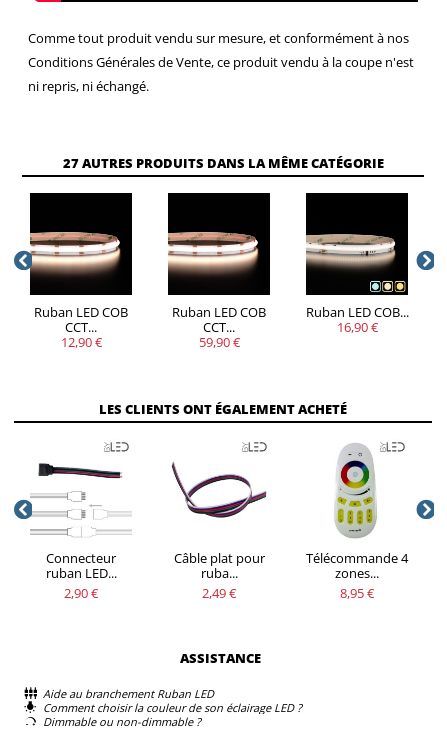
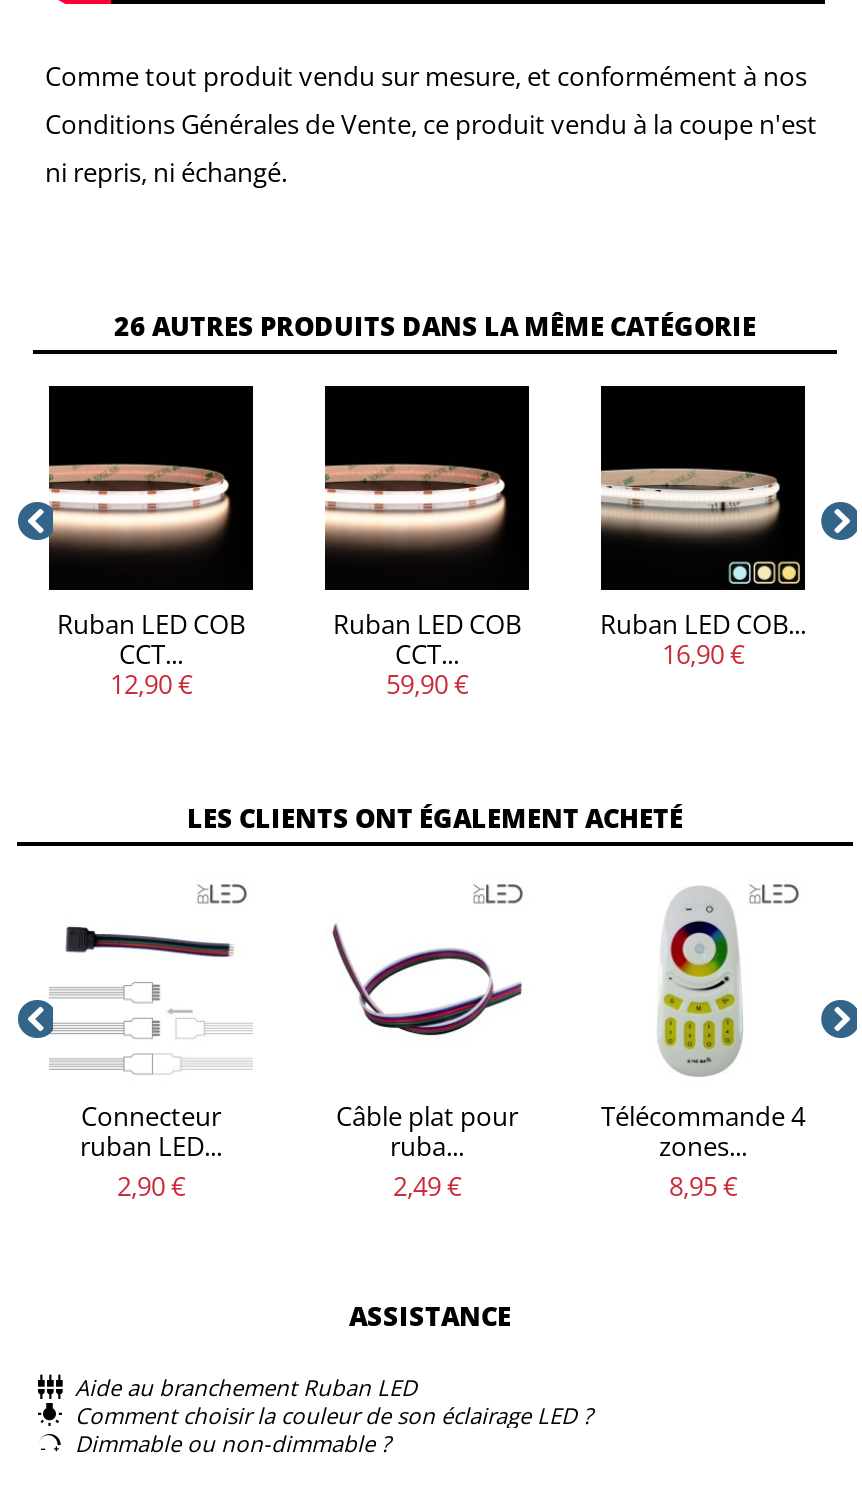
- 27 AUTRES PRODUITS DANS LA MÊME CATÉGORIE
+ 26 AUTRES PRODUITS DANS LA MÊME CATÉGORIE
